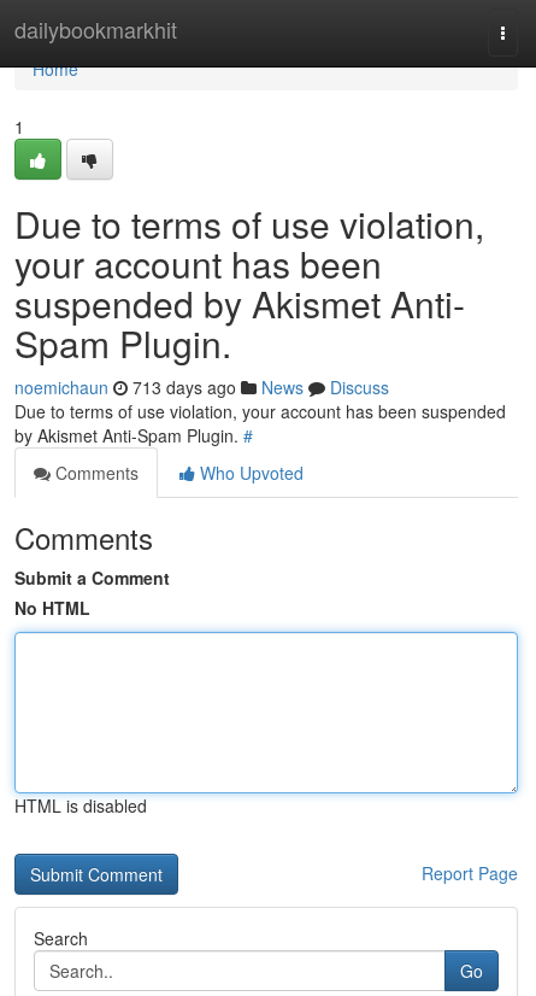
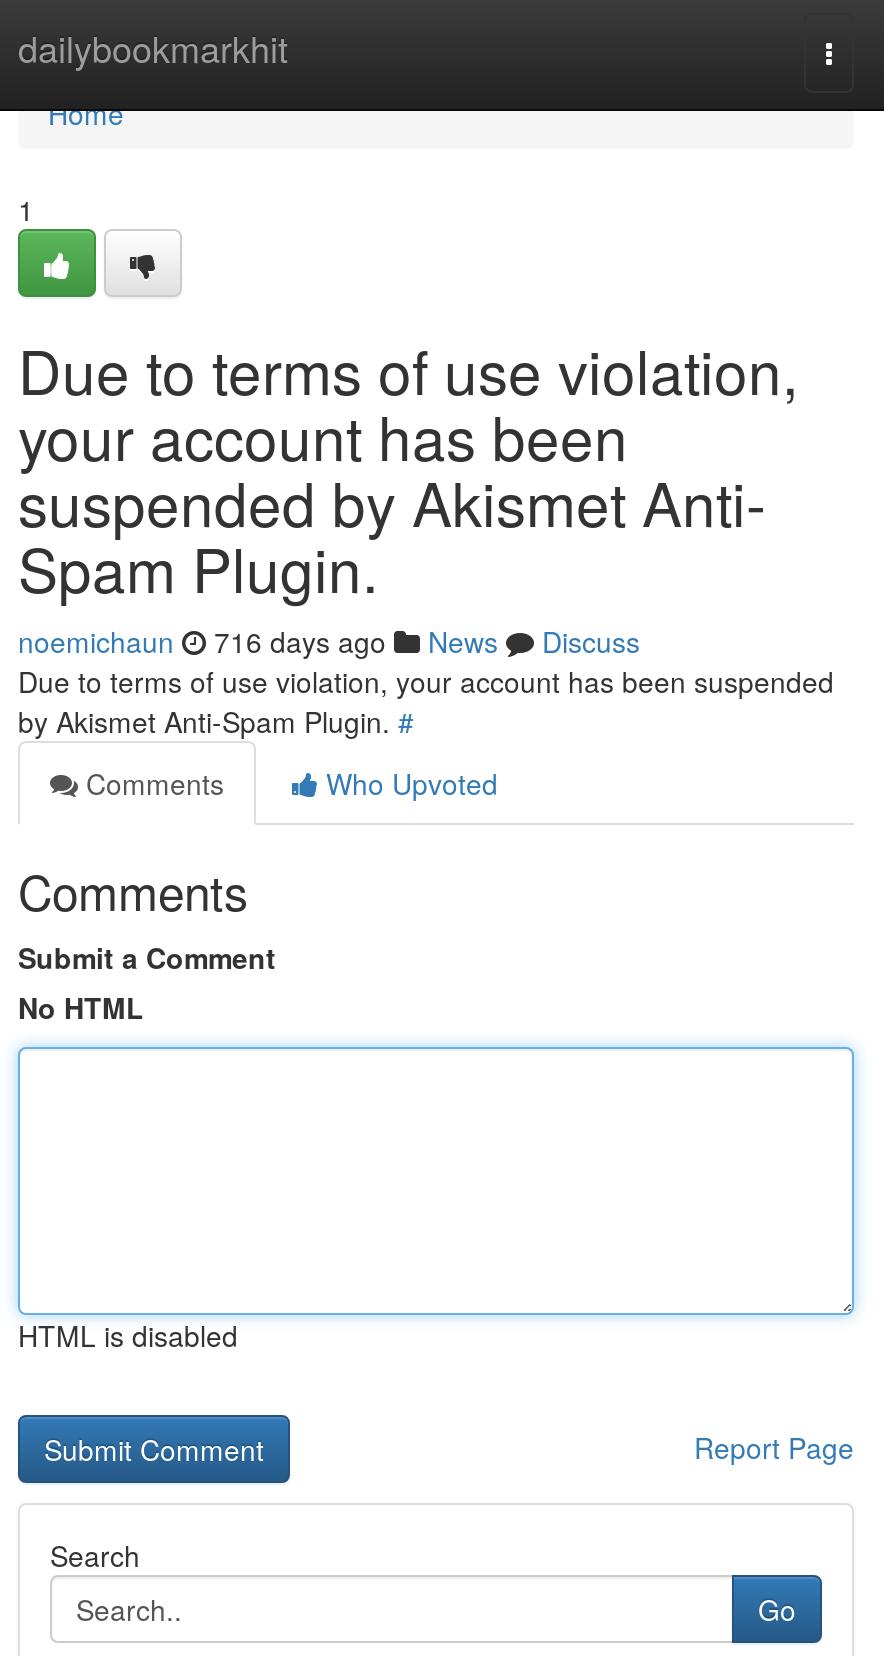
- noemichaun 713 days ago News Discuss
+ noemichaun 716 days ago News Discuss
